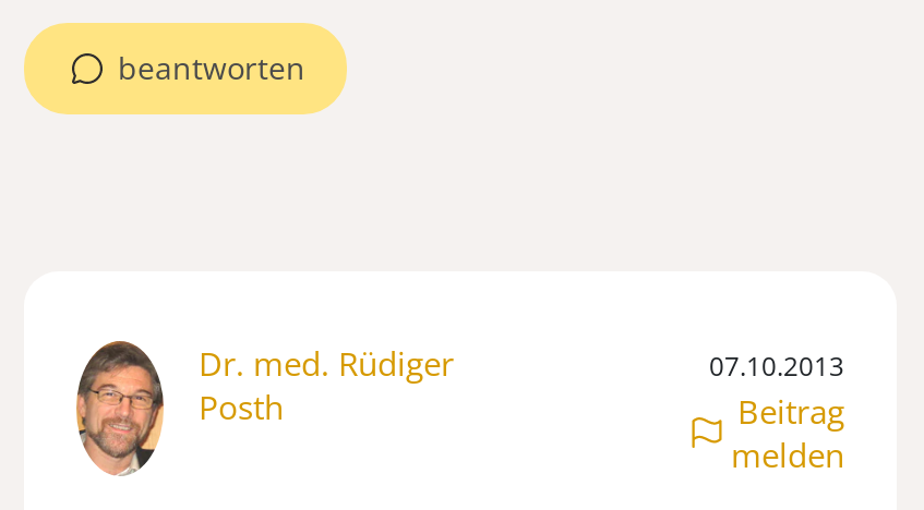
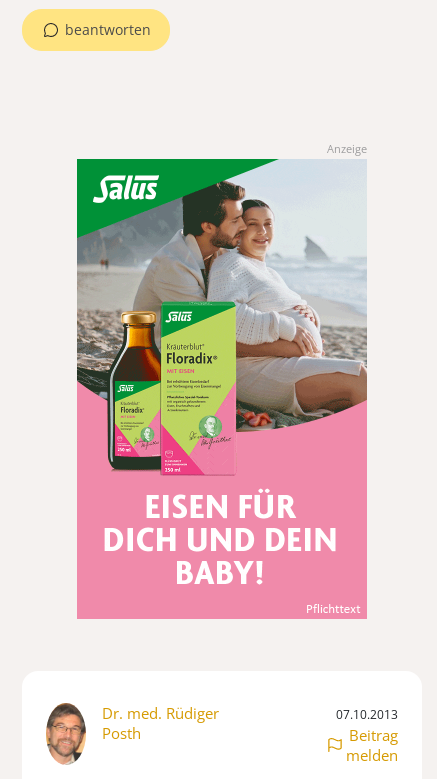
+ [image]

+ Anzeige
